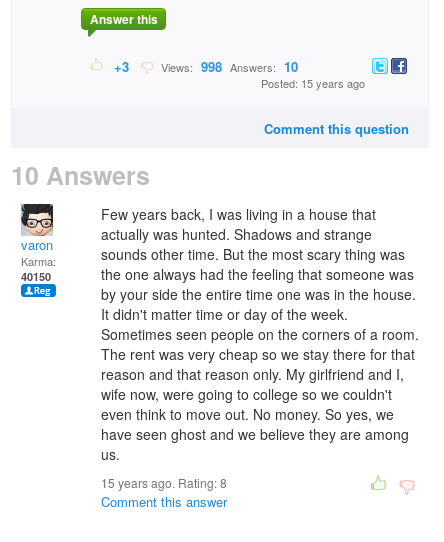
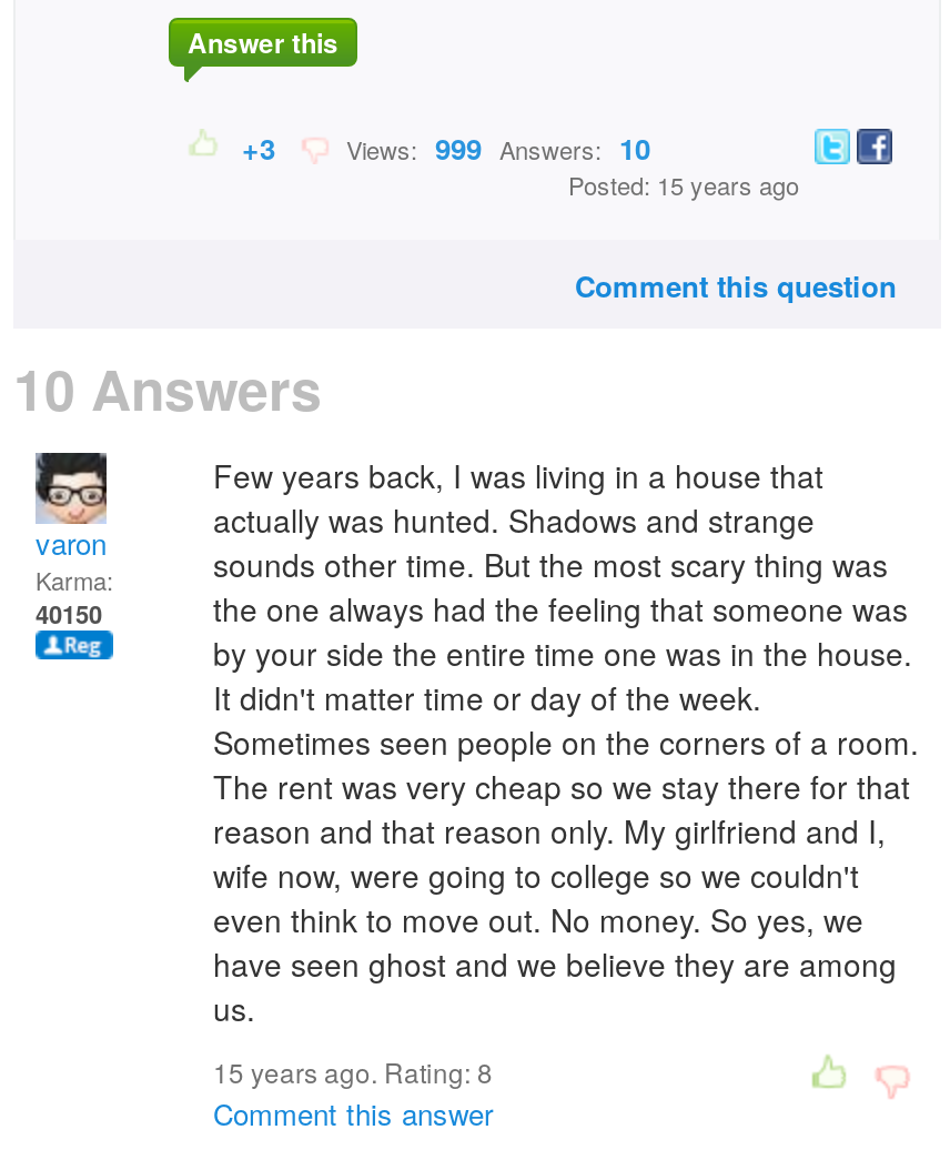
- Views: 998 Answers: 10
+ Views: 999 Answers: 10
